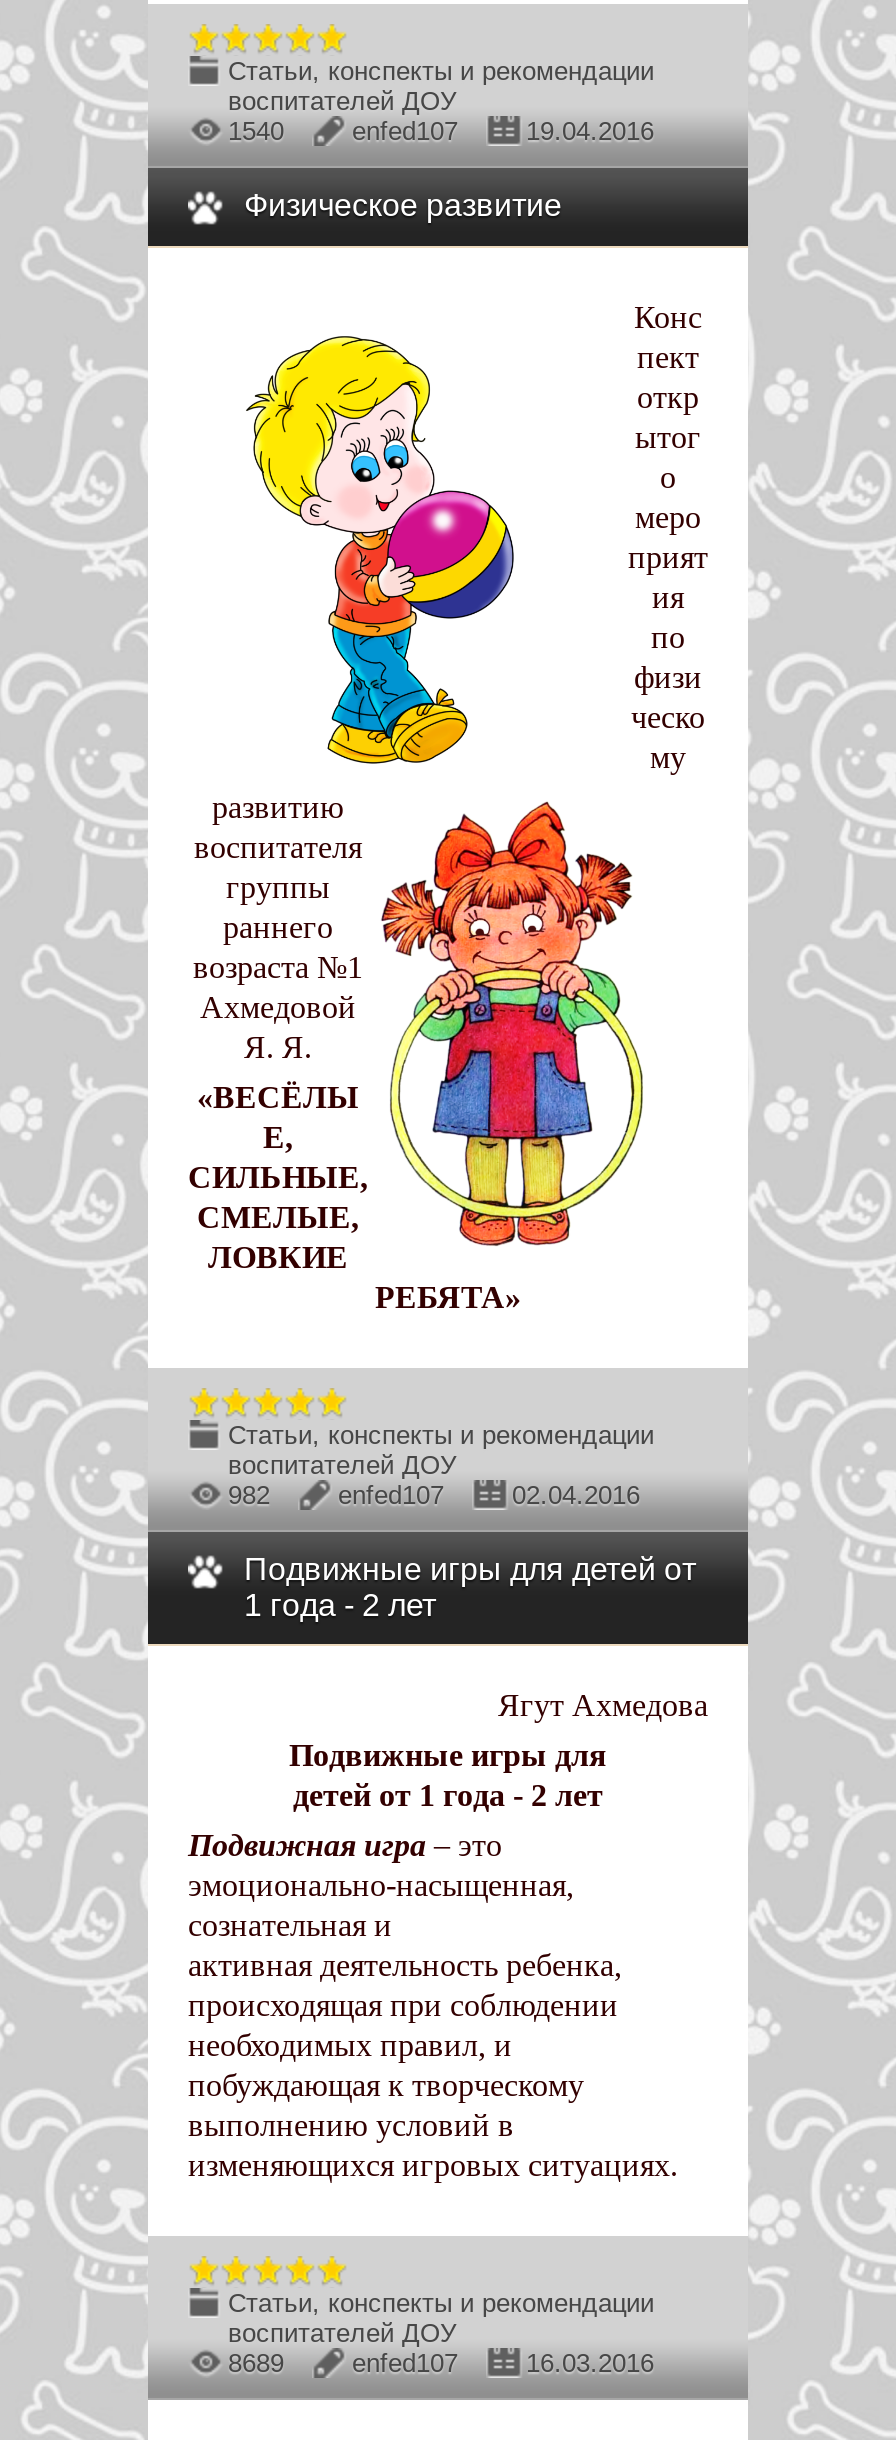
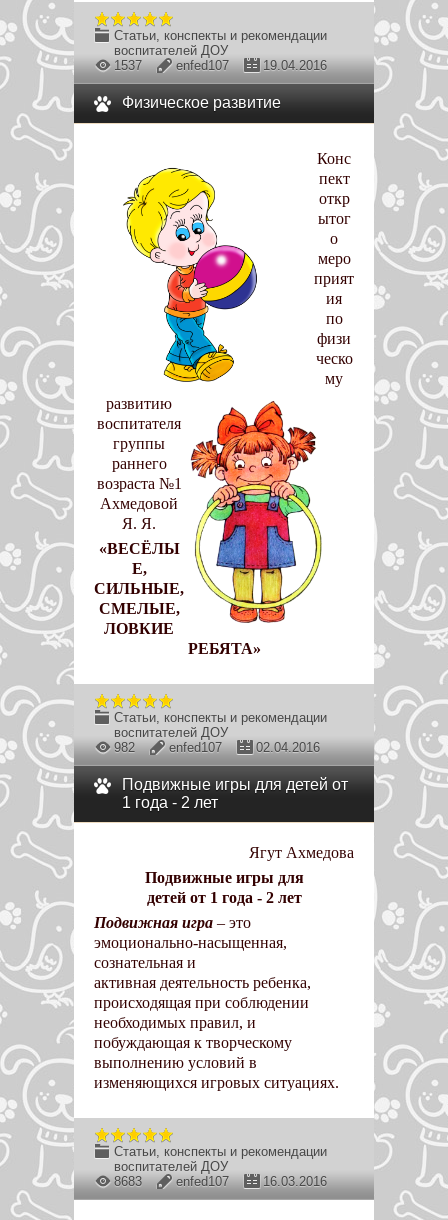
- 1540
+ 1537

- 8689
+ 8683
